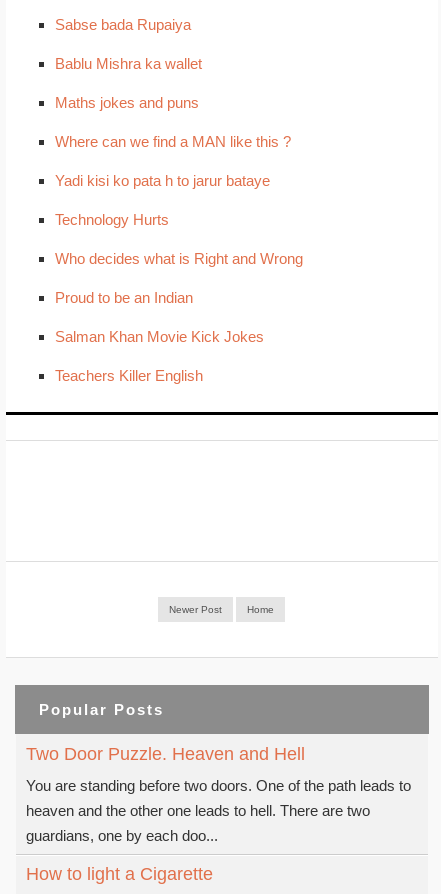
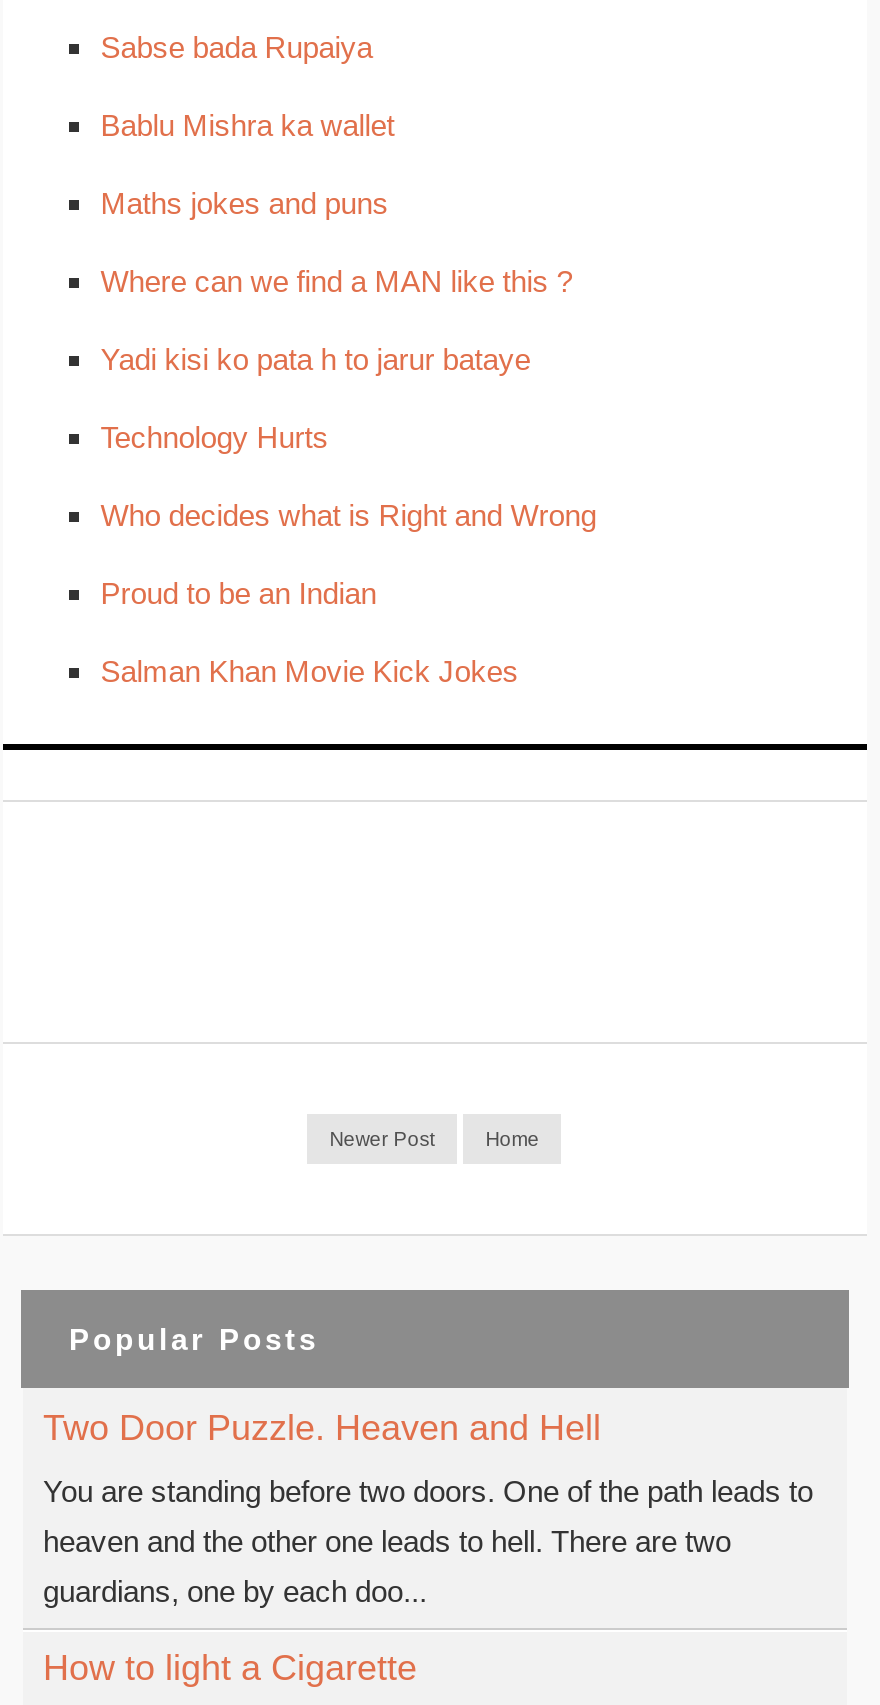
- Teachers Killer English
